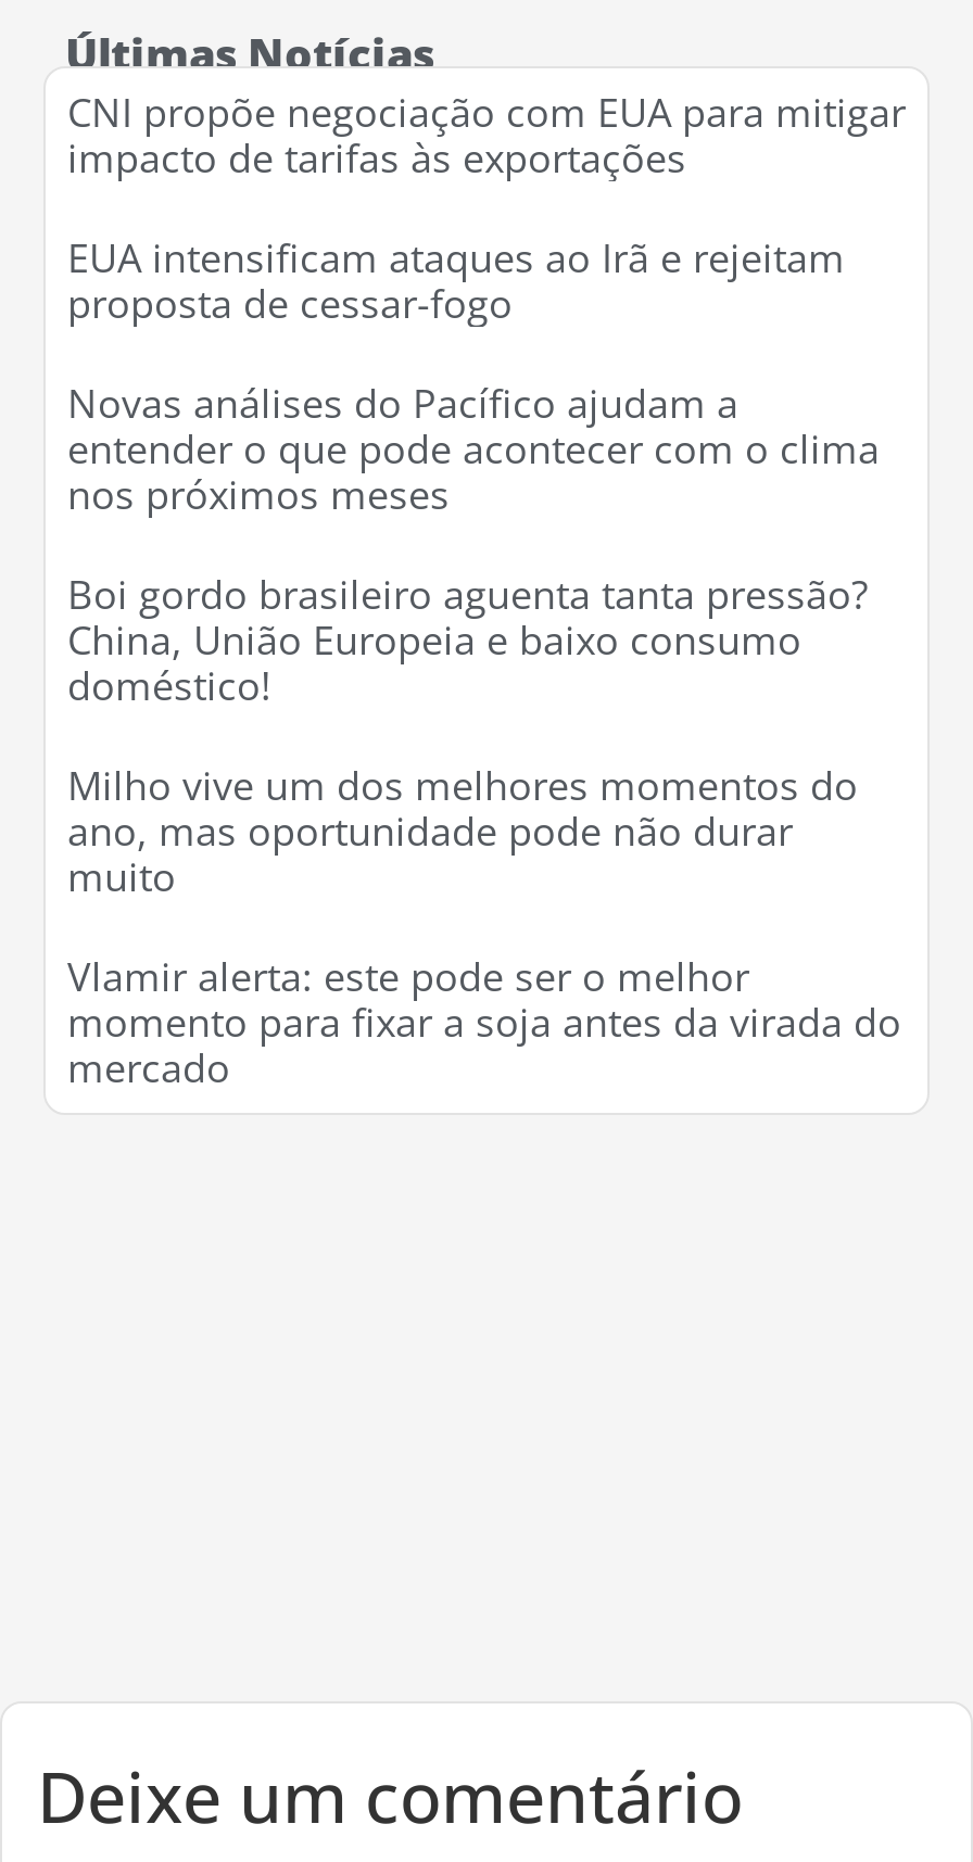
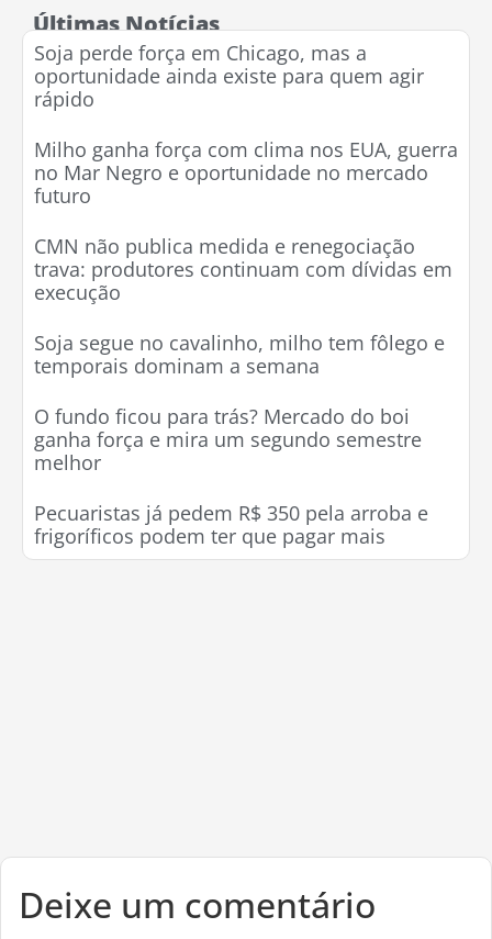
- CNI propõe negociação com EUA para mitigar
- impacto de tarifas às exportações
+ Soja perde força em Chicago, mas a
+ oportunidade ainda existe para quem agir
+ rápido

- EUA intensificam ataques ao Irã e rejeitam
- proposta de cessar-fogo
+ Milho ganha força com clima nos EUA, guerra
+ no Mar Negro e oportunidade no mercado
+ futuro

- Novas análises do Pacífico ajudam a
- entender o que pode acontecer com o clima
- nos próximos meses
+ CMN não publica medida e renegociação
+ trava: produtores continuam com dívidas em
+ execução

- Boi gordo brasileiro aguenta tanta pressão?
- China, União Europeia e baixo consumo
- doméstico!
+ Soja segue no cavalinho, milho tem fôlego e
+ temporais dominam a semana

- Milho vive um dos melhores momentos do
- ano, mas oportunidade pode não durar
- muito
+ O fundo ficou para trás? Mercado do boi
+ ganha força e mira um segundo semestre
+ melhor

- Vlamir alerta: este pode ser o melhor
- momento para fixar a soja antes da virada do
- mercado
+ Pecuaristas já pedem R$ 350 pela arroba e
+ frigoríficos podem ter que pagar mais
